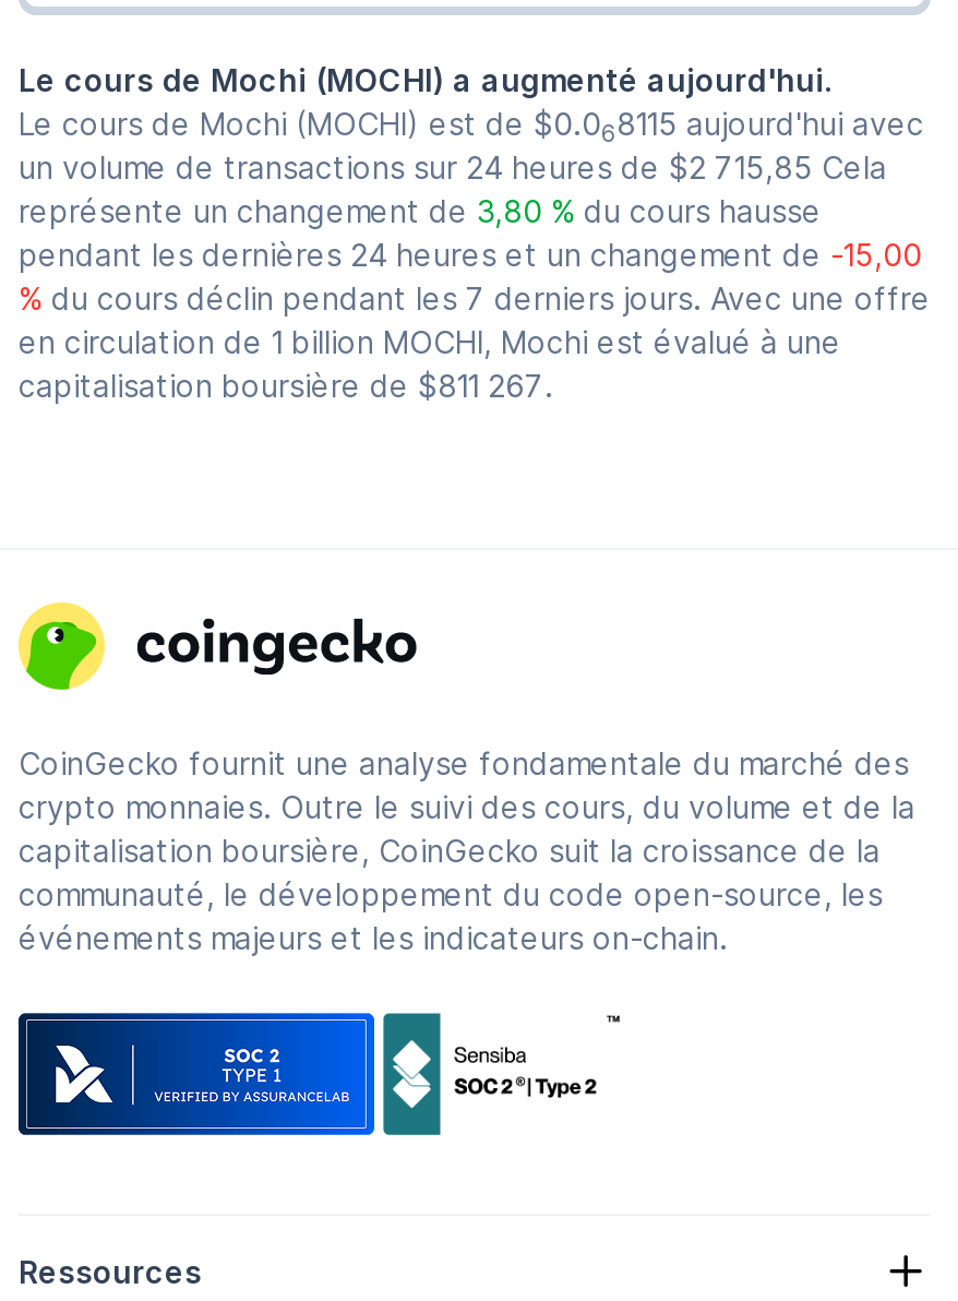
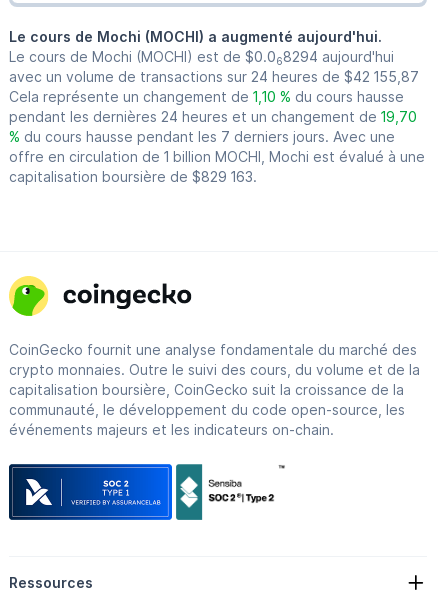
- Le cours de Mochi (MOCHI) est de $0.068115 aujourd'hui avec
- un volume de transactions sur 24 heures de $2 715,85 Cela
- représente un changement de 3,80 % du cours hausse
- pendant les dernières 24 heures et un changement de -15,00
- % du cours déclin pendant les 7 derniers jours. Avec une offre
- en circulation de 1 billion MOCHI, Mochi est évalué à une
- capitalisation boursière de $811 267.
+ Le cours de Mochi (MOCHI) est de $0.068294 aujourd'hui
+ avec un volume de transactions sur 24 heures de $42 155,87
+ Cela représente un changement de 1,10 % du cours hausse
+ pendant les dernières 24 heures et un changement de 19,70
+ % du cours hausse pendant les 7 derniers jours. Avec une
+ offre en circulation de 1 billion MOCHI, Mochi est évalué à une
+ capitalisation boursière de $829 163.
